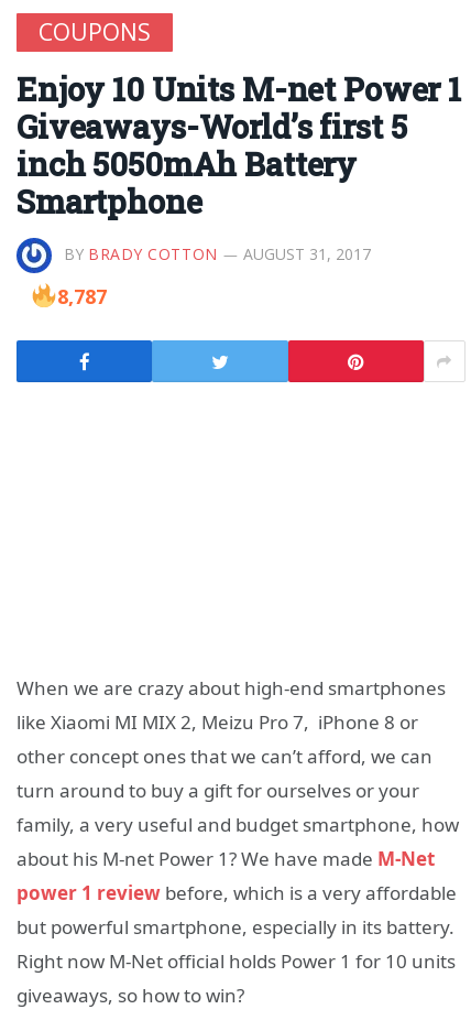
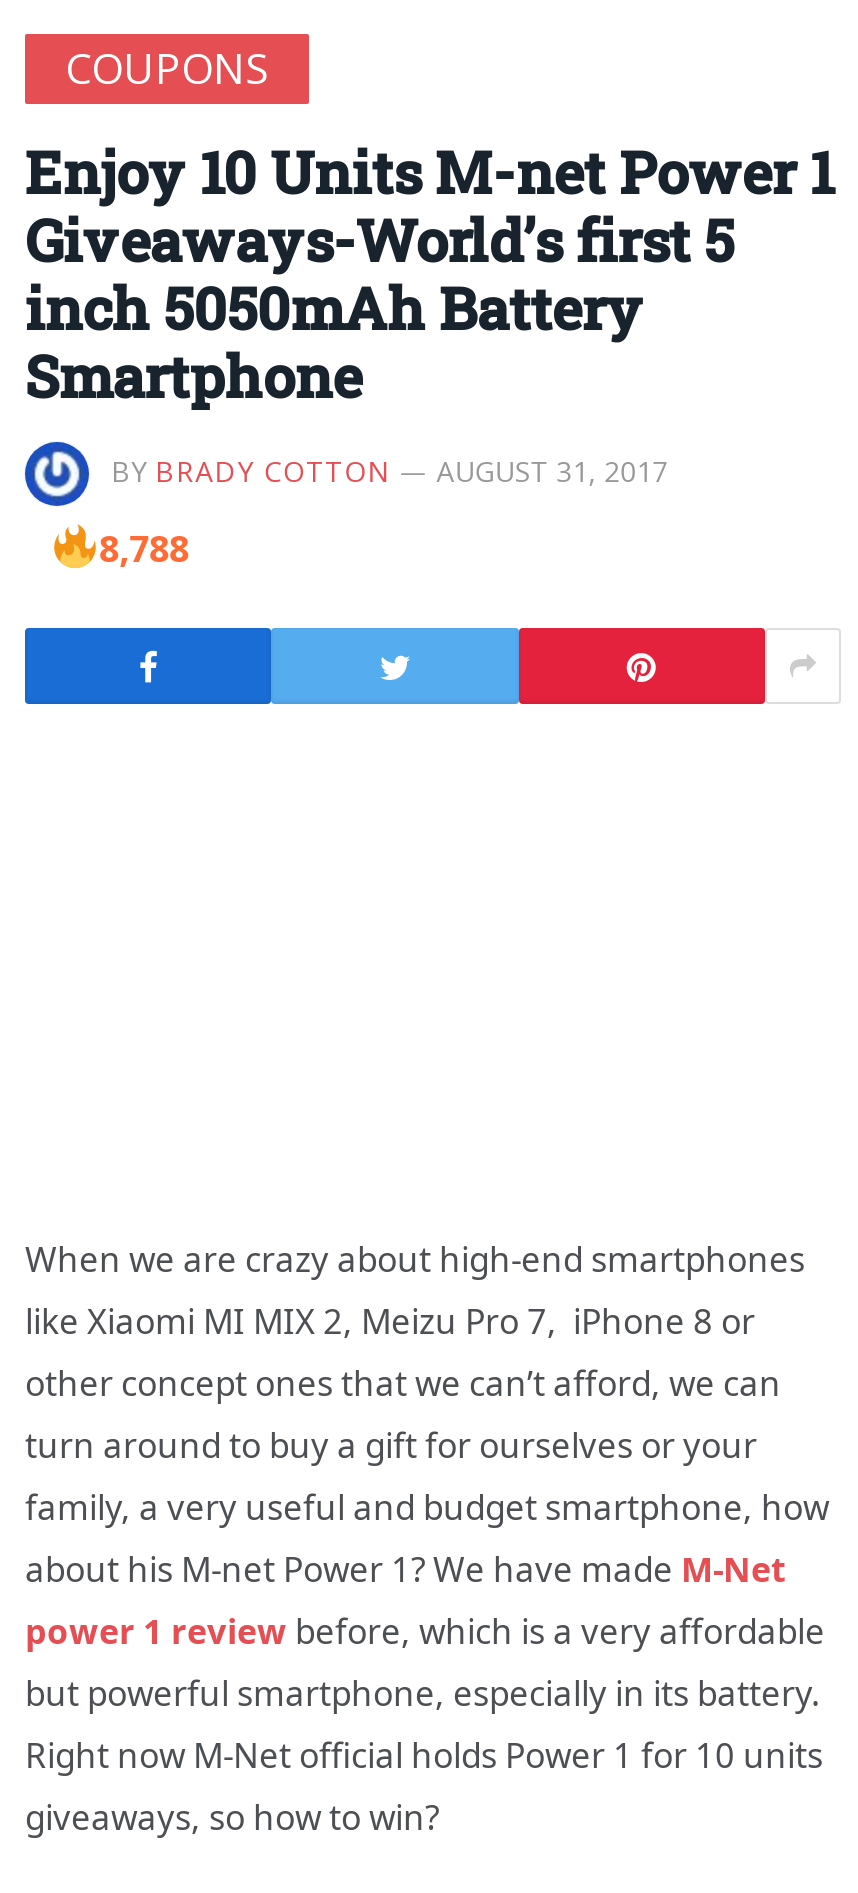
- 8,787
+ 8,788
